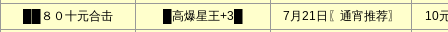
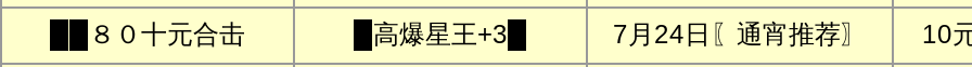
- 7月21日〖通宵推荐〗
+ 7月24日〖通宵推荐〗
